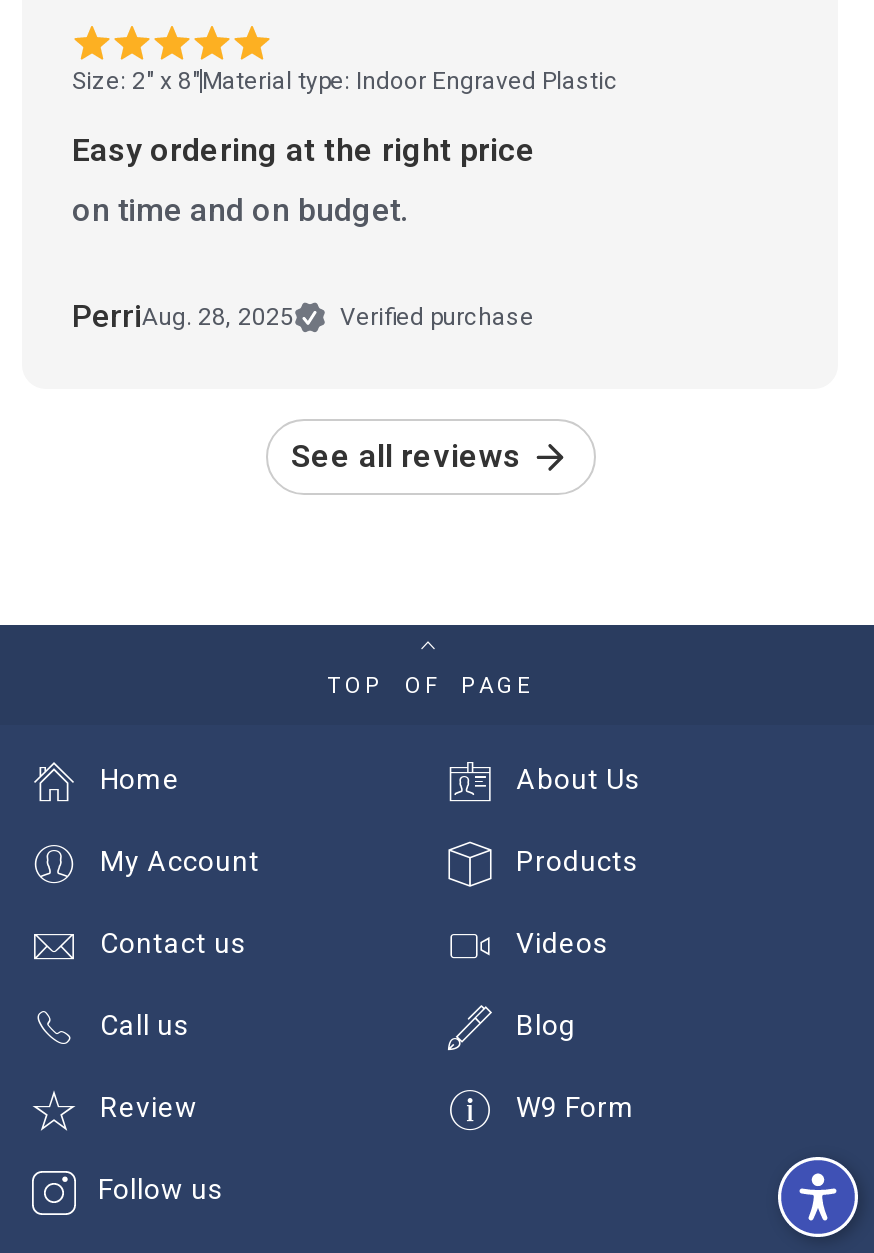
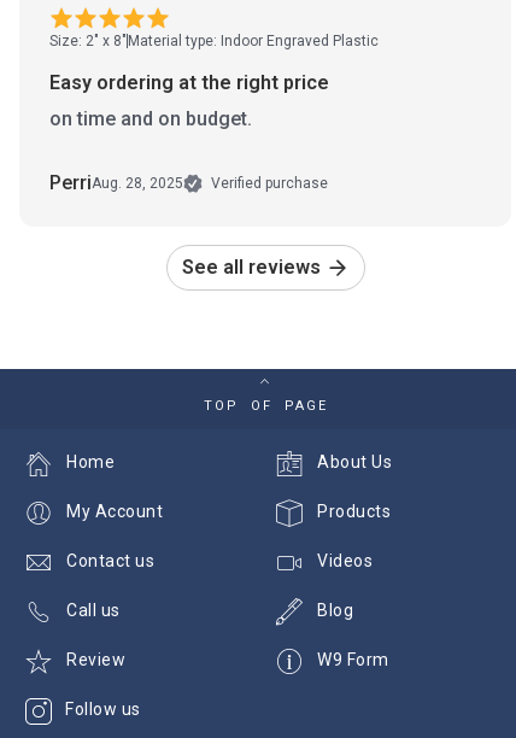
- [image]
